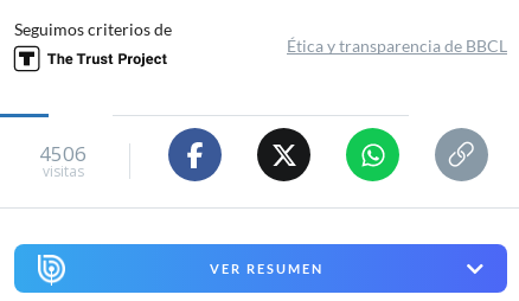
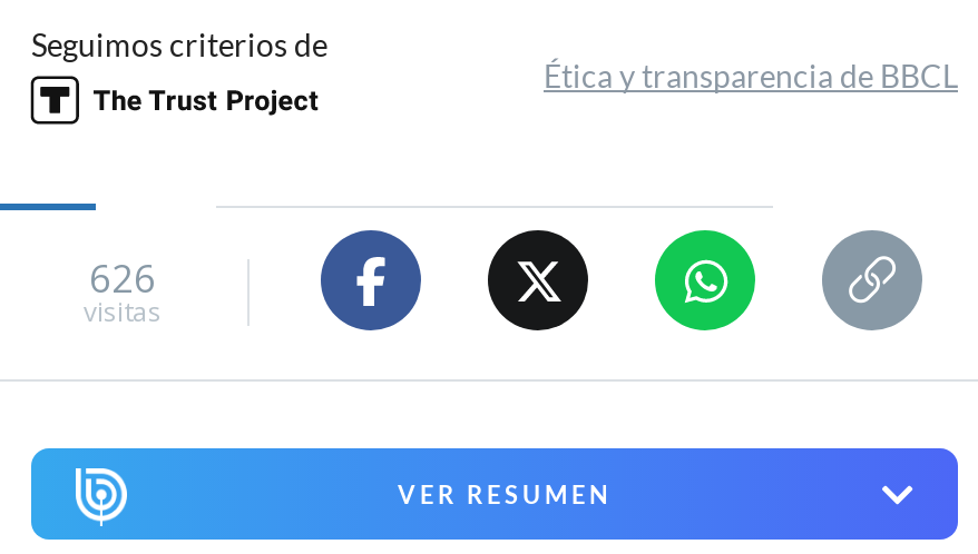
- 4506
+ 626
